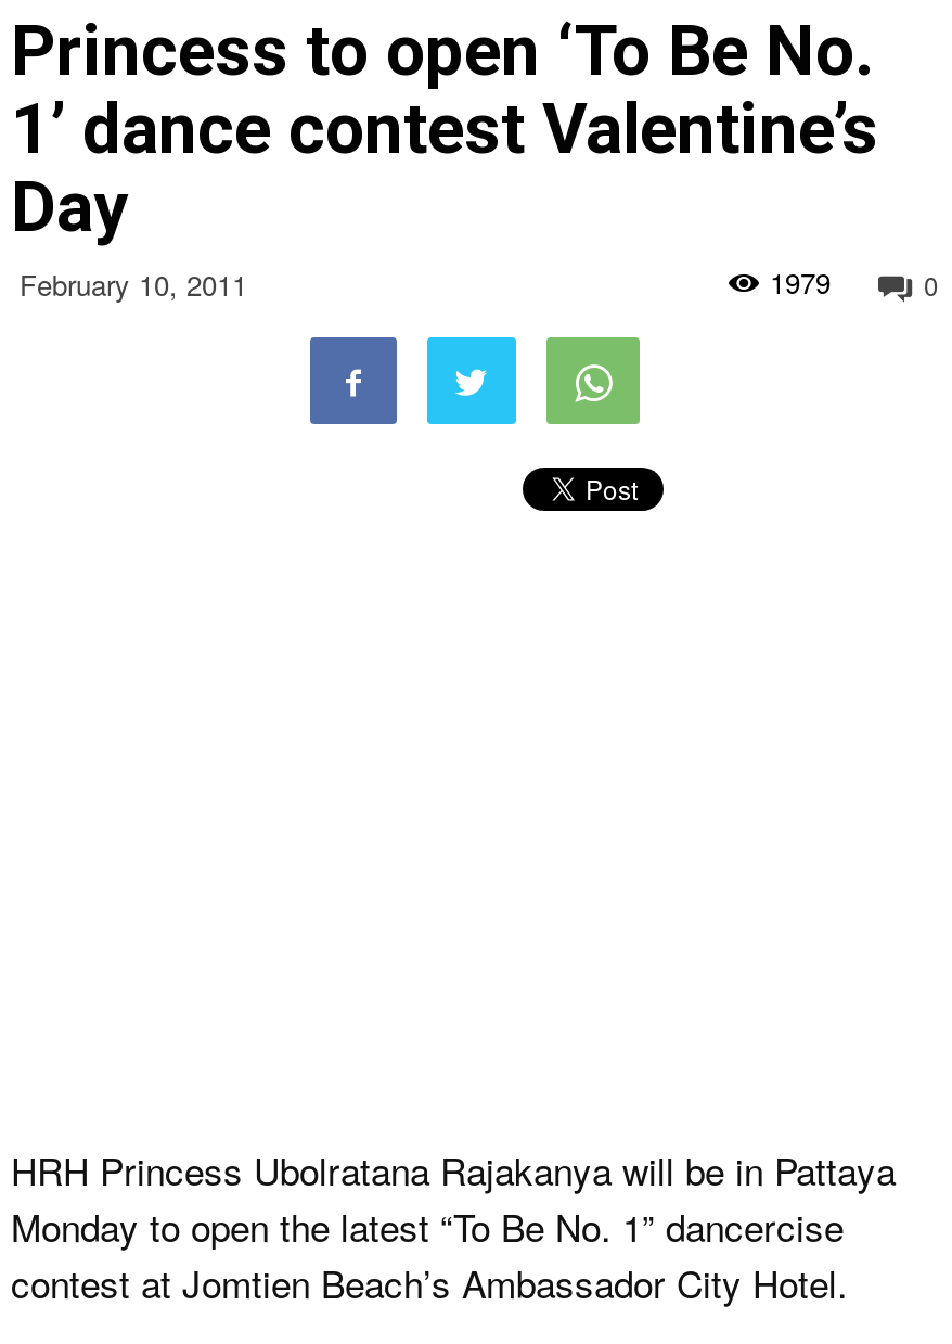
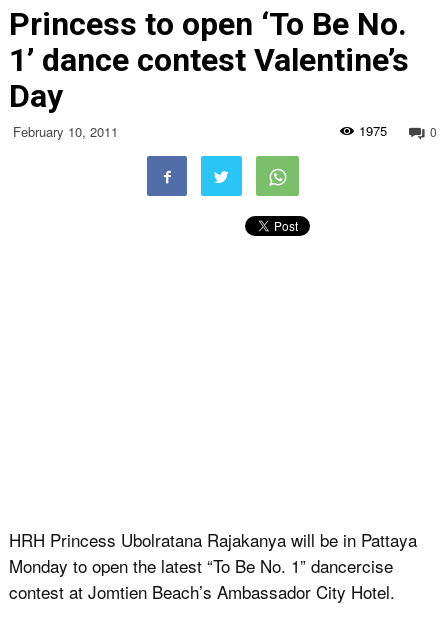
- 1979
+ 1975
